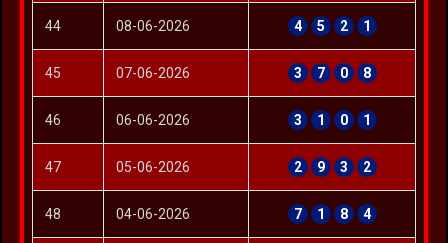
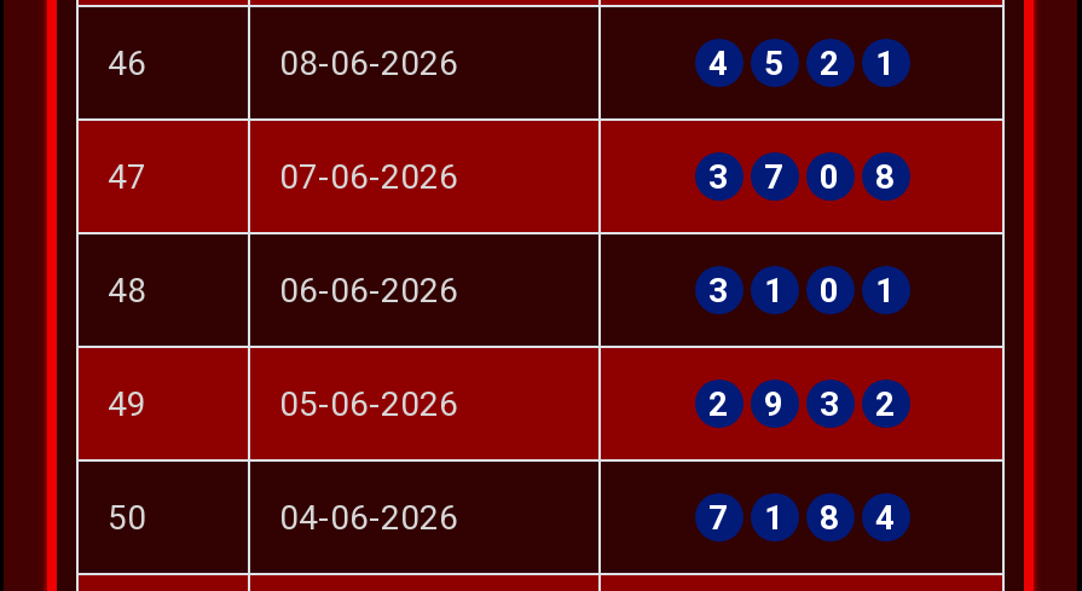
- 44
+ 46

- 45
+ 47

- 46
+ 48

- 47
+ 49

- 48
+ 50
